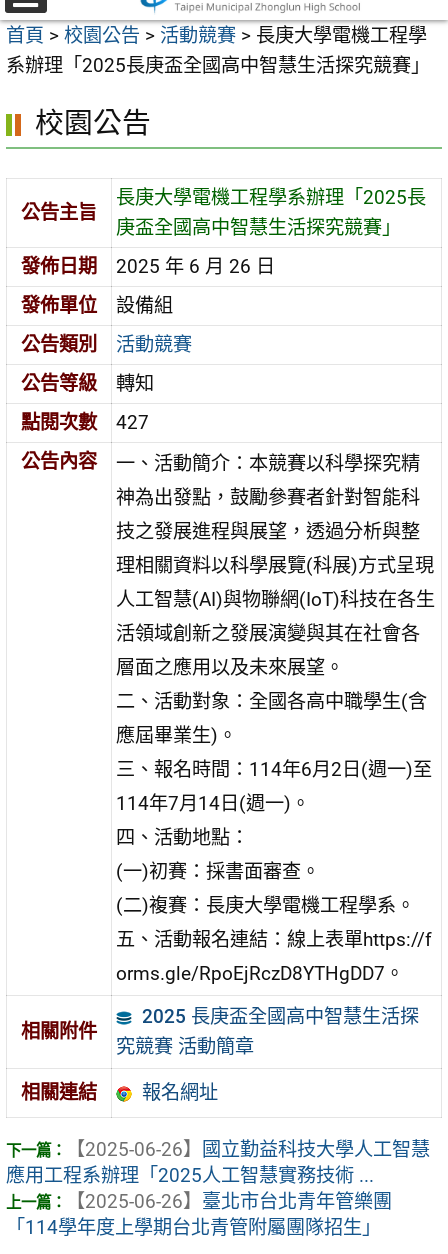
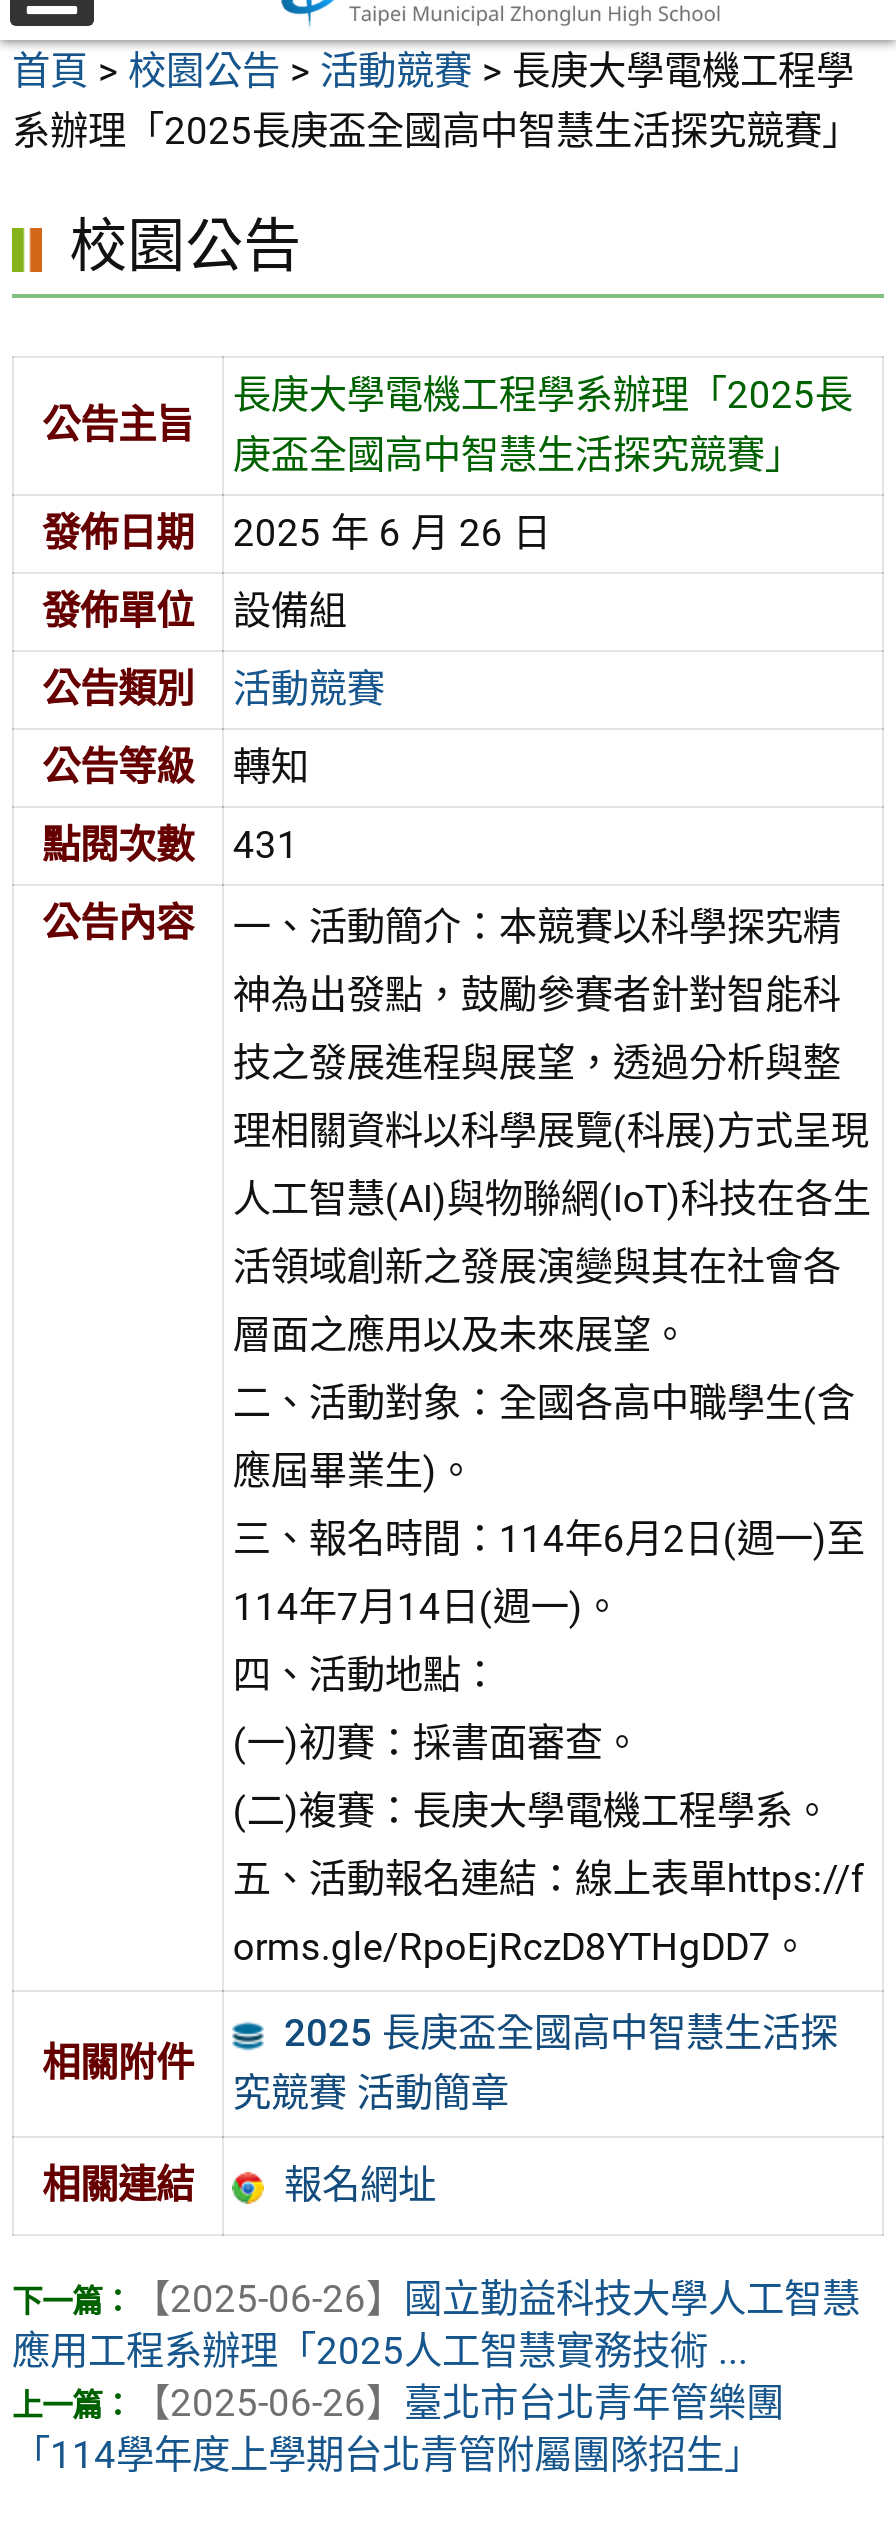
- 點閱次數 427
+ 點閱次數 431
